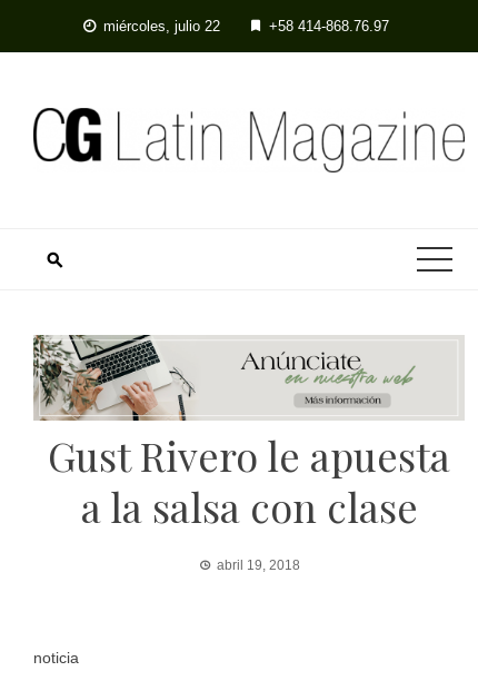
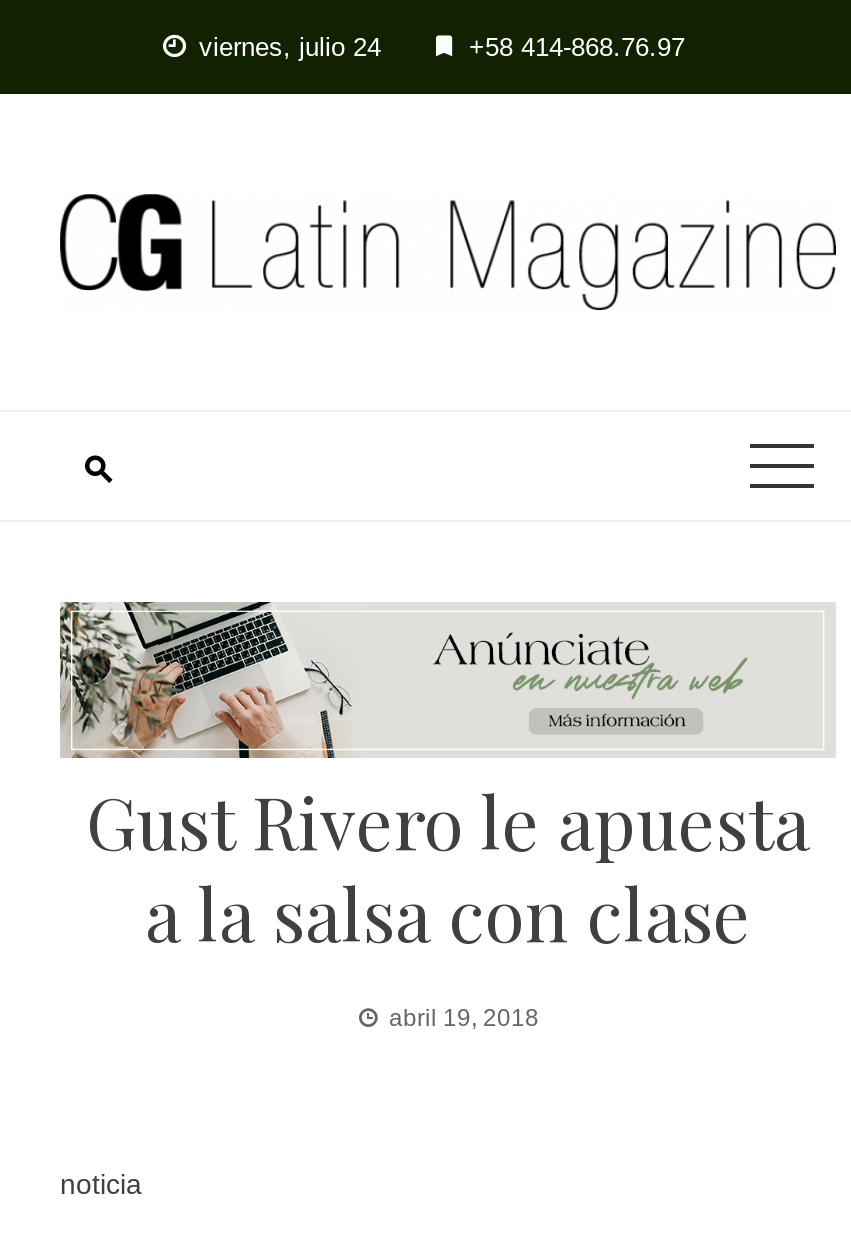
- miércoles, julio 22
+ viernes, julio 24
